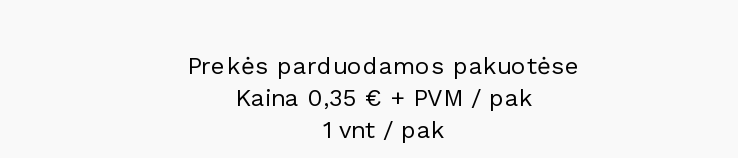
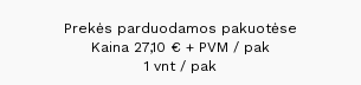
- Kaina 0,35 €+ PVM / pak
+ Kaina 27,10 €+ PVM / pak
